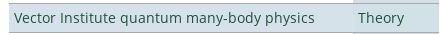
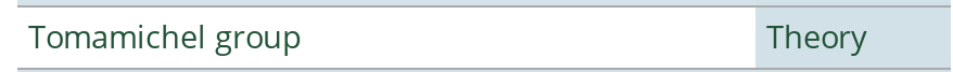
- Vector Institute quantum many-body physics
+ Tomamichel group
